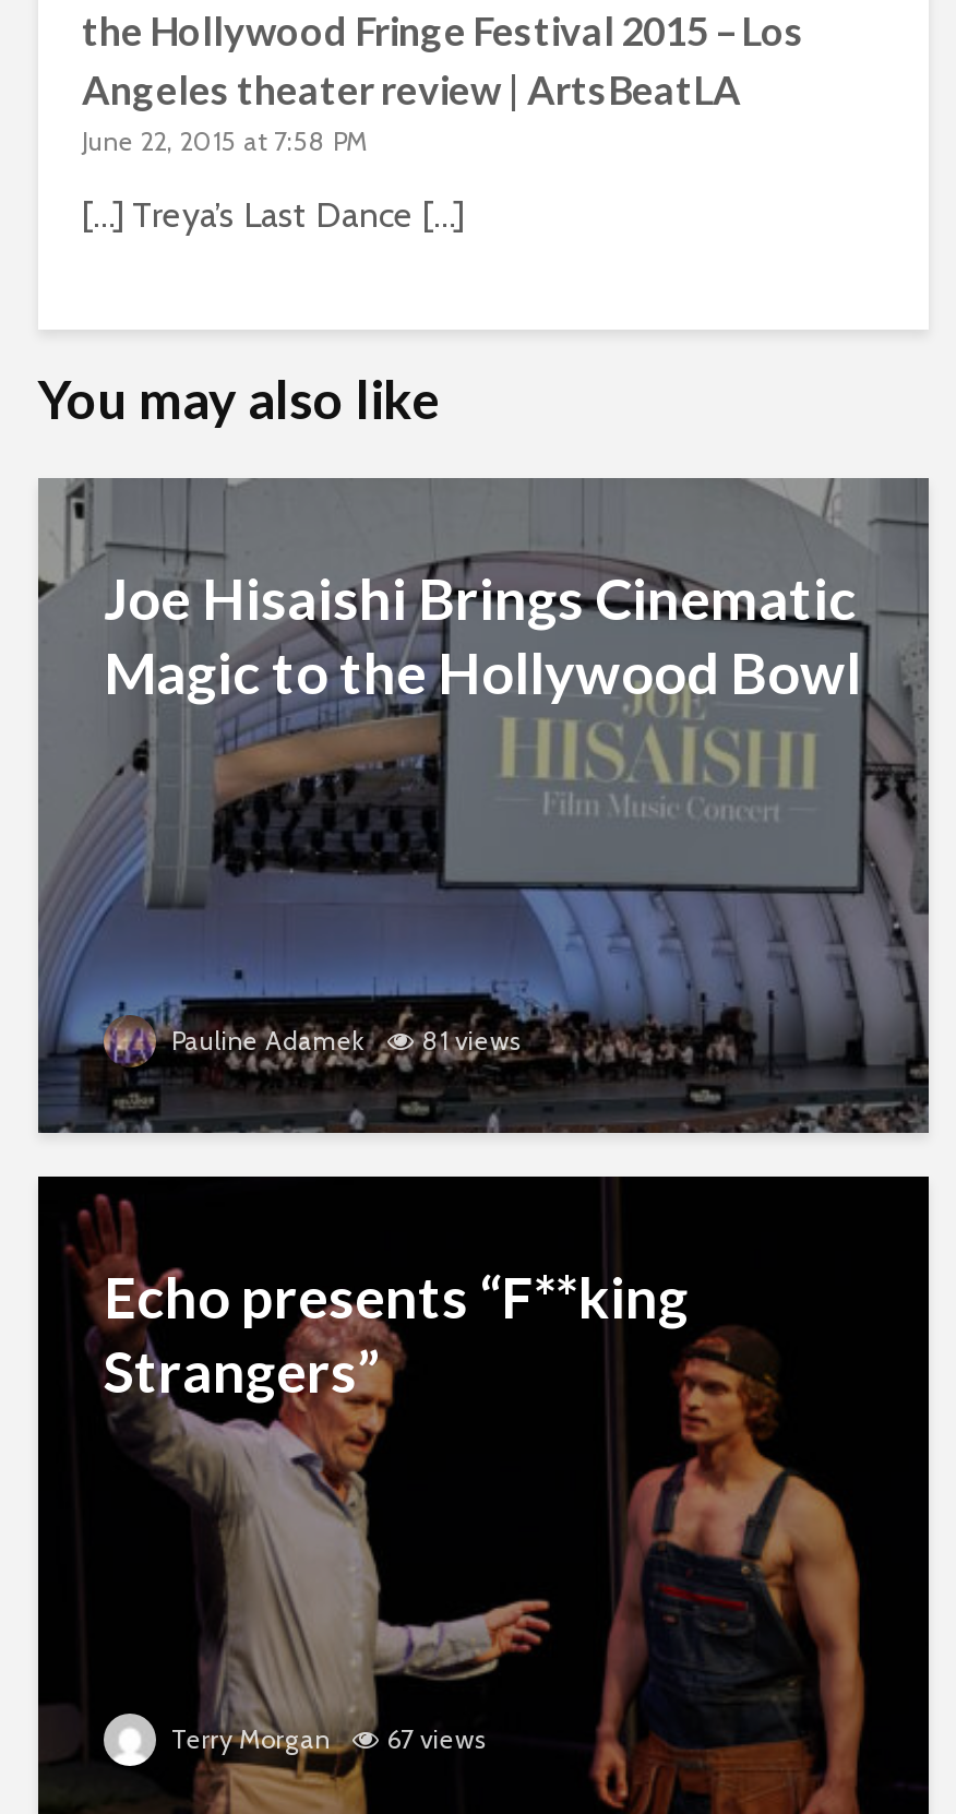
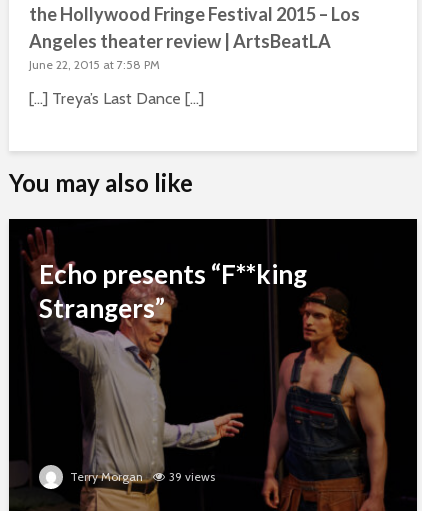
- [image]
- Joe Hisaishi Brings Cinematic
- Magic to the Hollywood Bowl

- Pauline Adamek
- 81 views

- Terry Morgan 67 views
+ Terry Morgan 39 views
